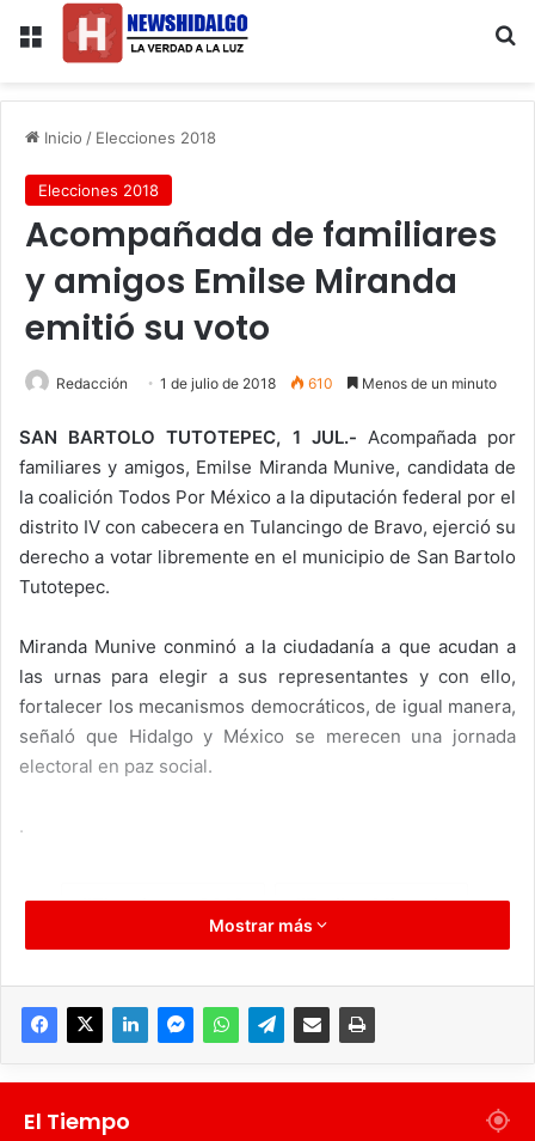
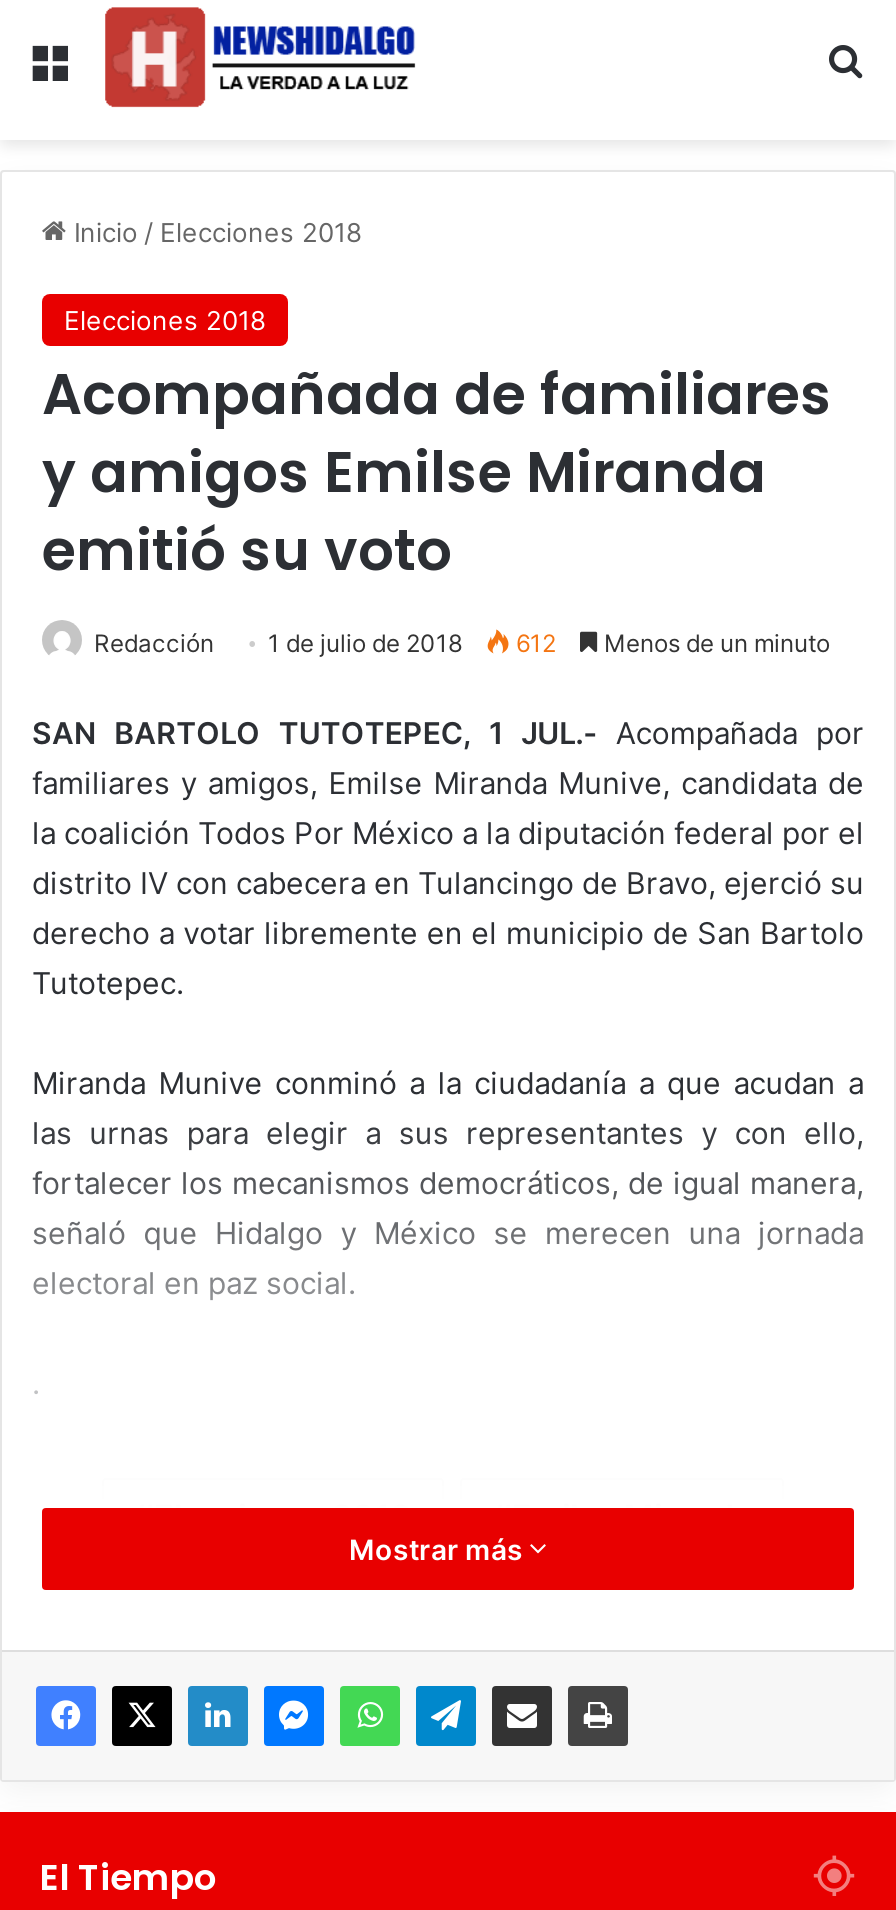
- Redacción 1 de julio de 2018 610 Menos de un minuto
+ Redacción 1 de julio de 2018 612 Menos de un minuto
